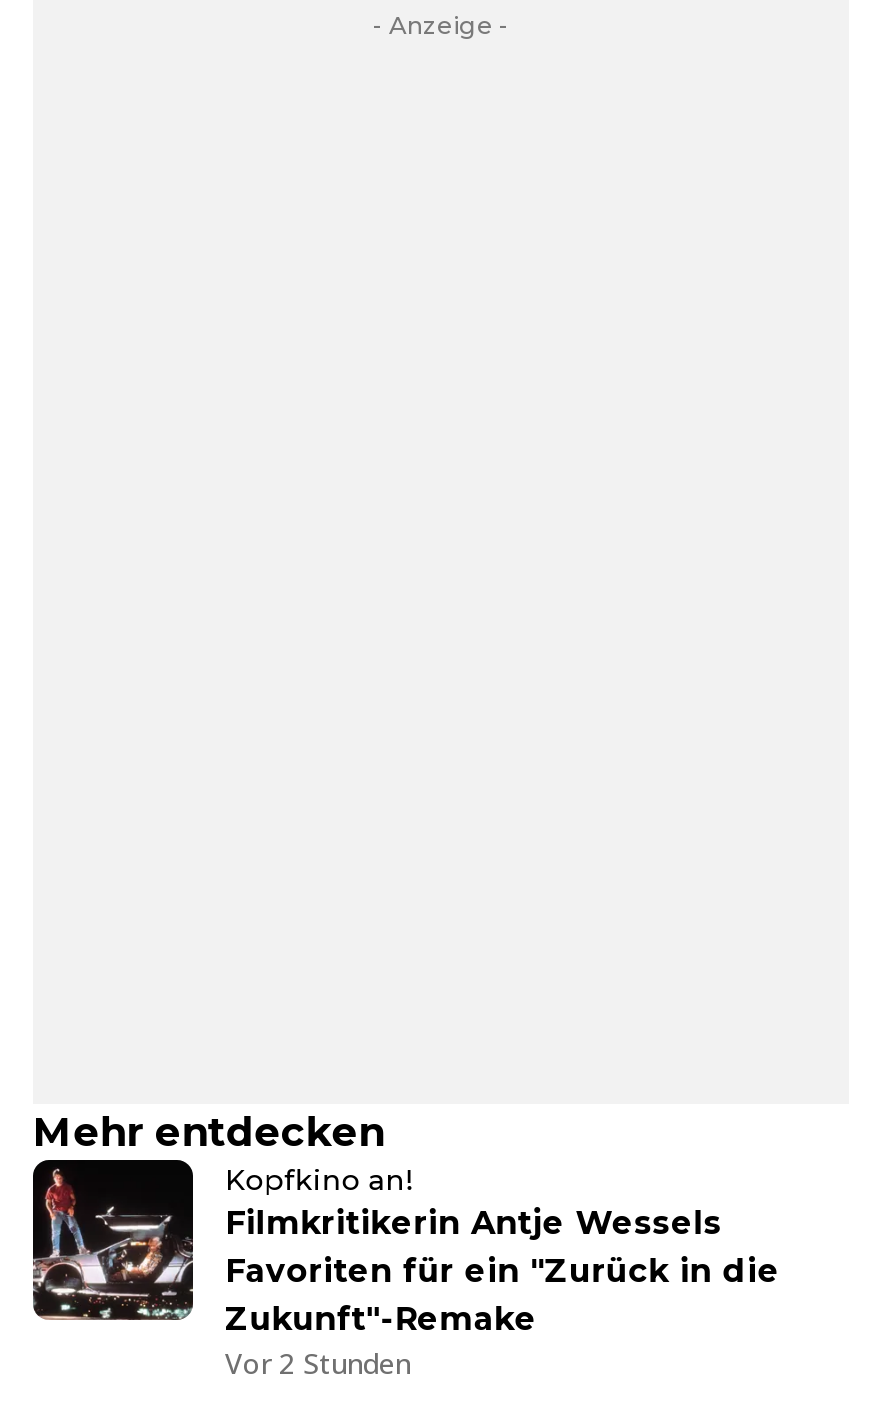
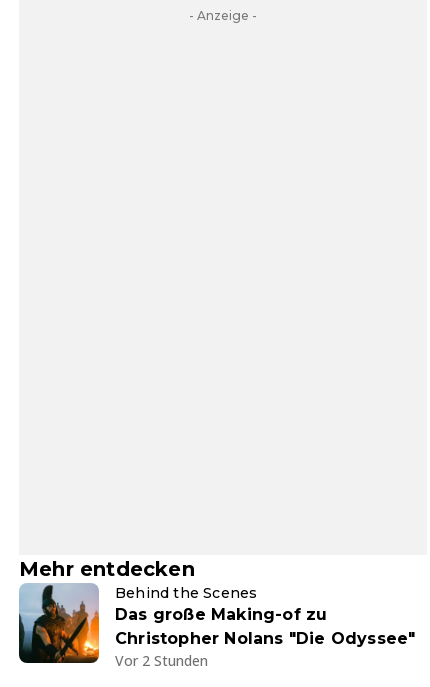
- [image]
- Kopfkino an!
- Filmkritikerin Antje Wessels
- Favoriten für ein "Zurück in die
- Zukunft"-Remake
+ [image]
+ Behind the Scenes
+ Das große Making-of zu
+ Christopher Nolans "Die Odyssee"
